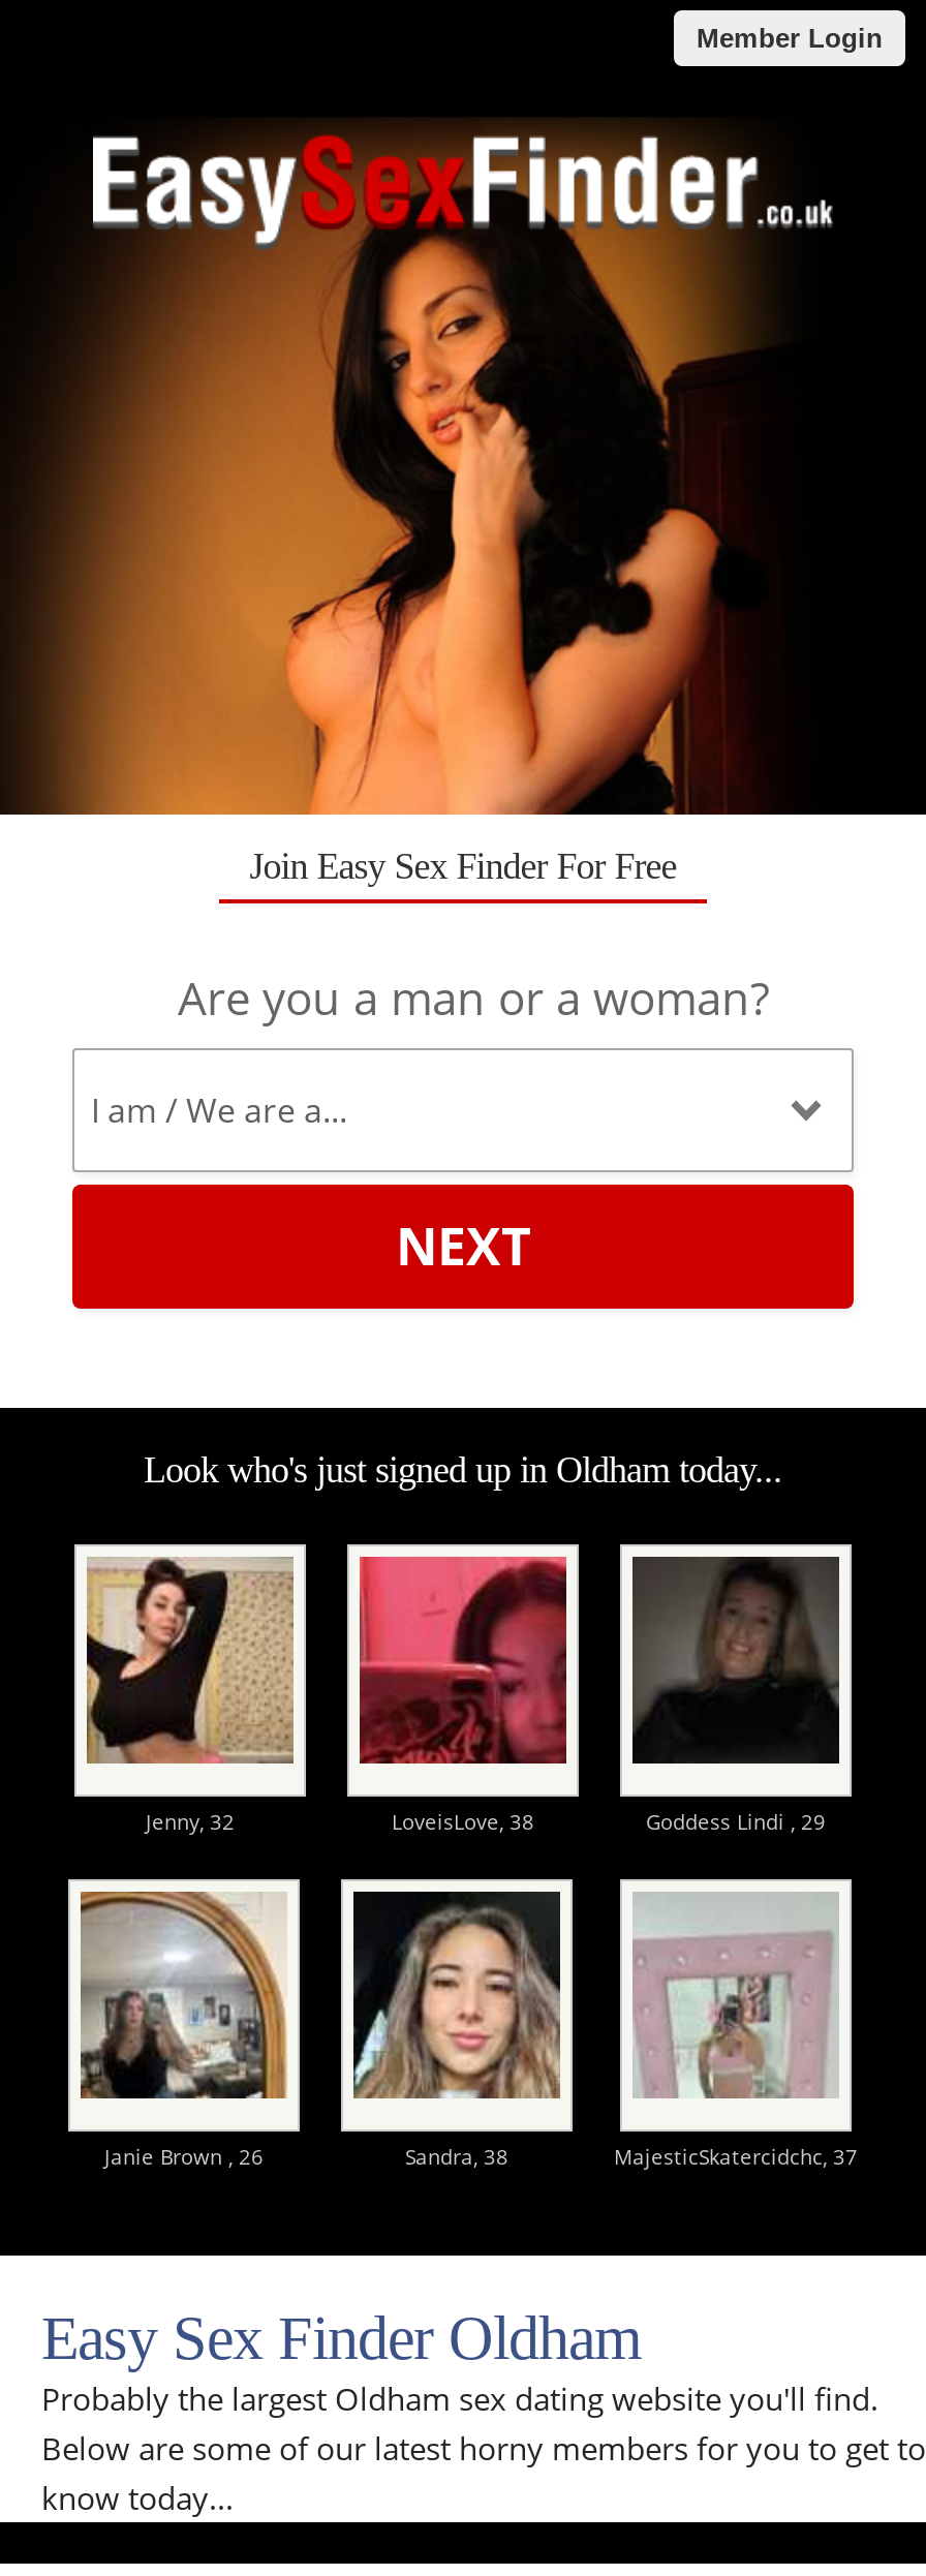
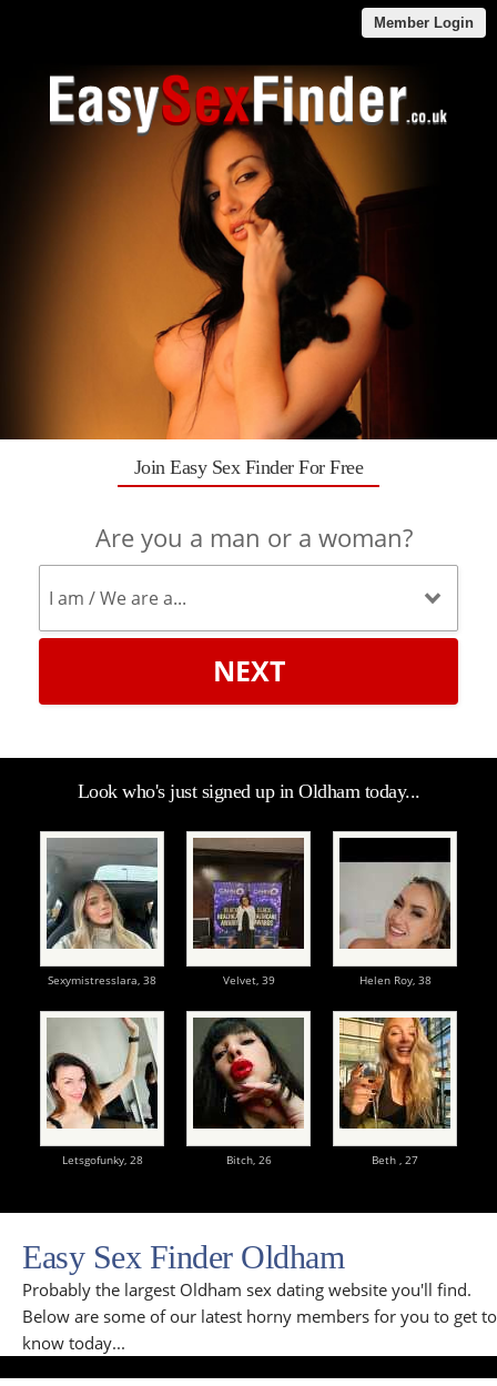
- [image]
- Jenny, 32
- LoveisLove, 38
- Goddess Lindi , 29
+ [image]
+ Sexymistresslara, 38
+ Velvet, 39
+ Helen Roy, 38

- [image]
+ [image]

- [image]
+ [image]

- [image]
- Janie Brown , 26
- Sandra, 38
- MajesticSkatercidchc, 37
+ [image]
+ Letsgofunky, 28
+ Bitch, 26
+ Beth , 27

- [image]
+ [image]

- [image]
+ [image]
